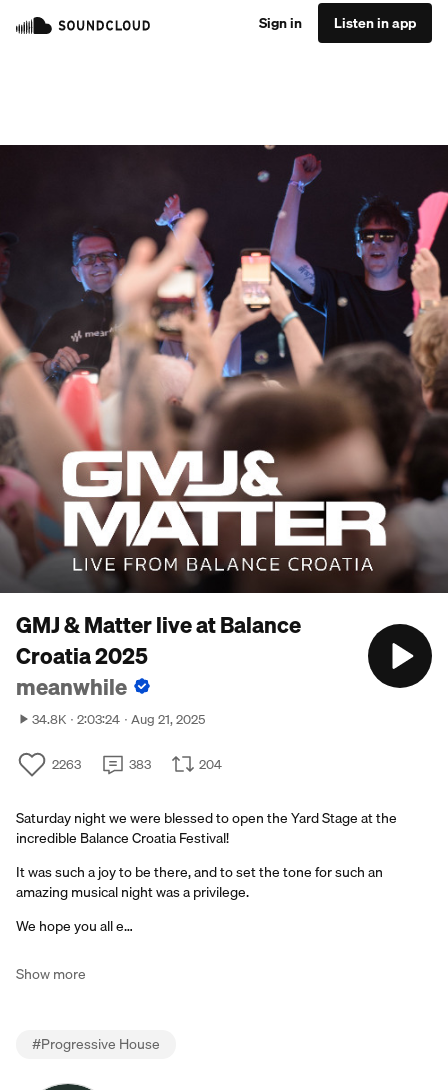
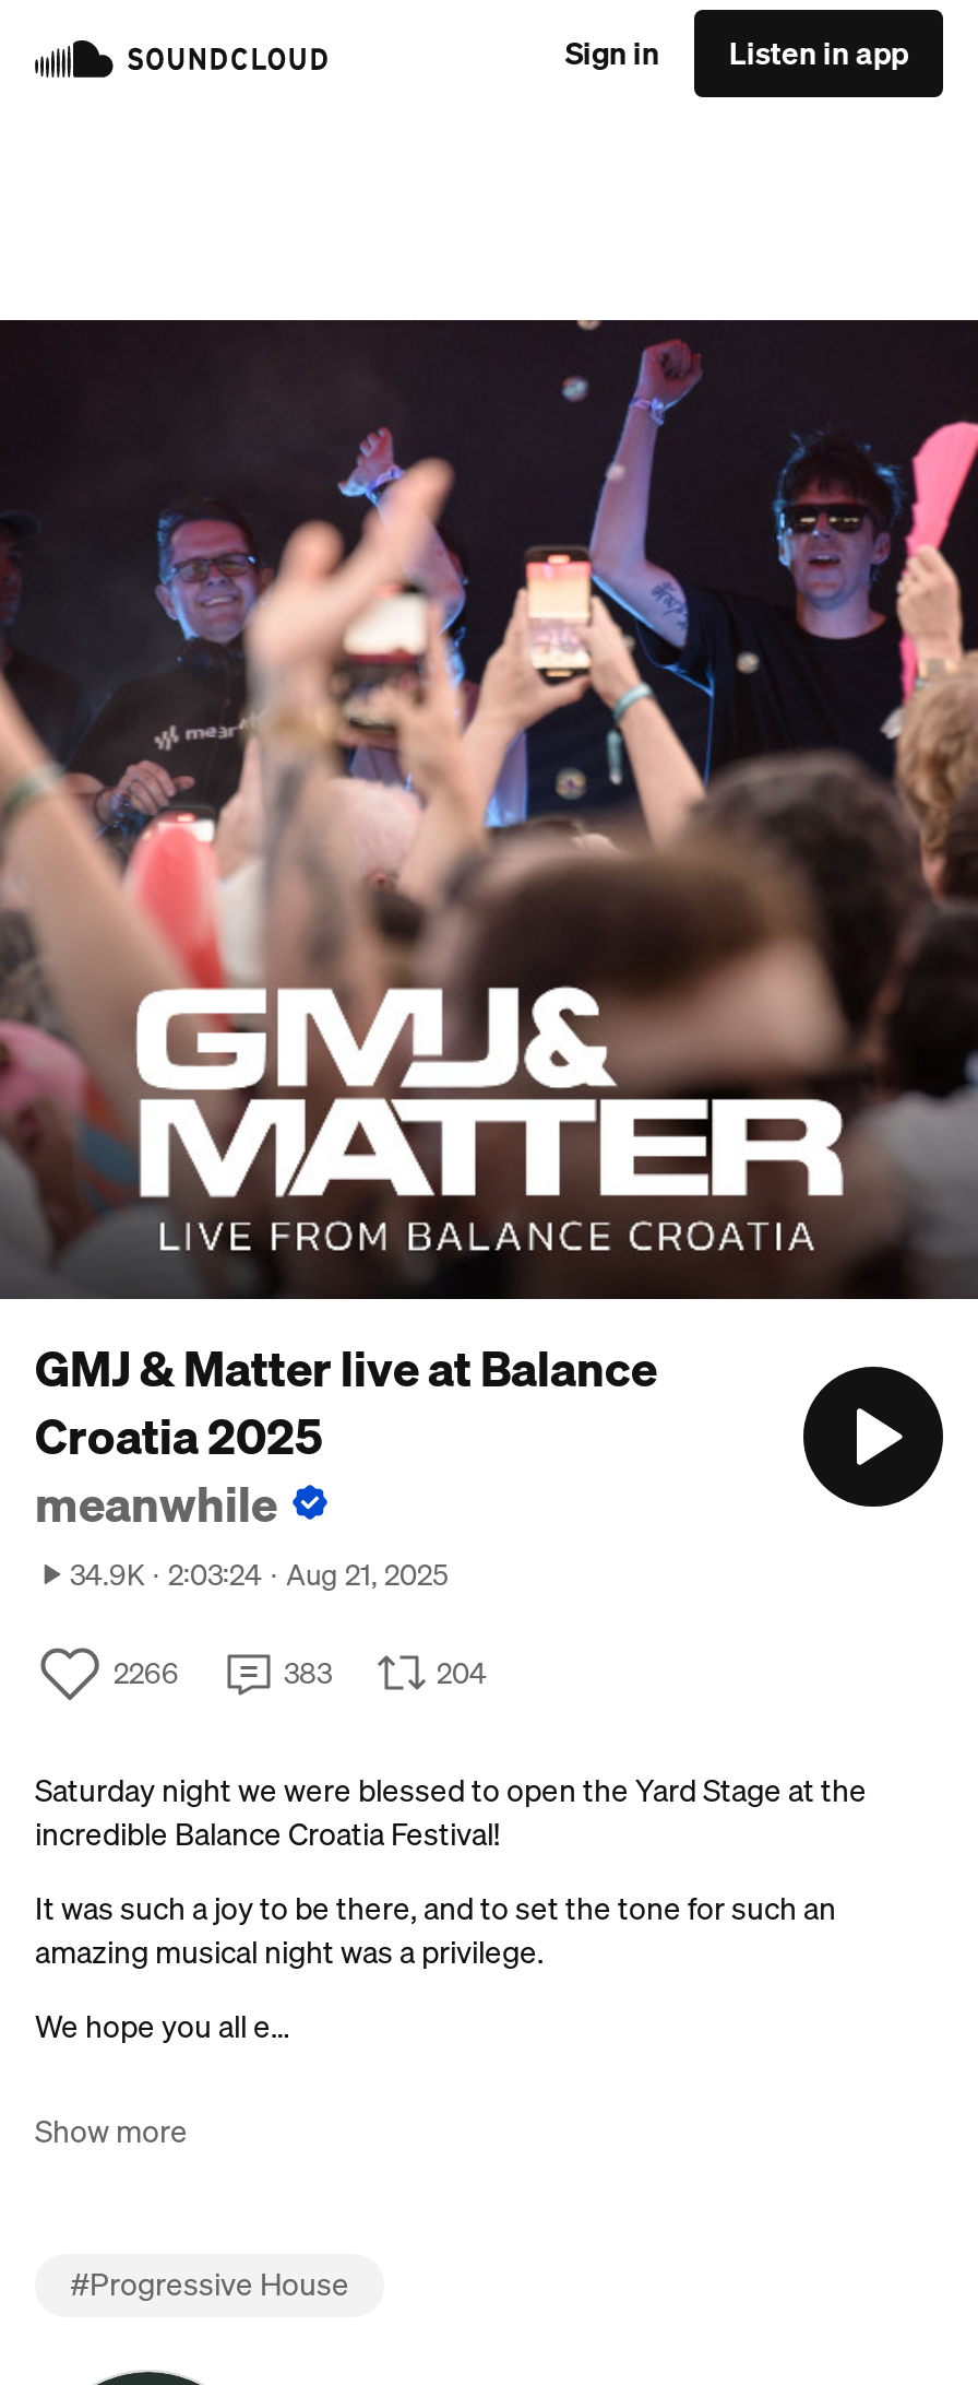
- 34.8K 2:03:24 Aug 21, 2025
+ 34.9K 2:03:24 Aug 21, 2025

- 2263
+ 2266
